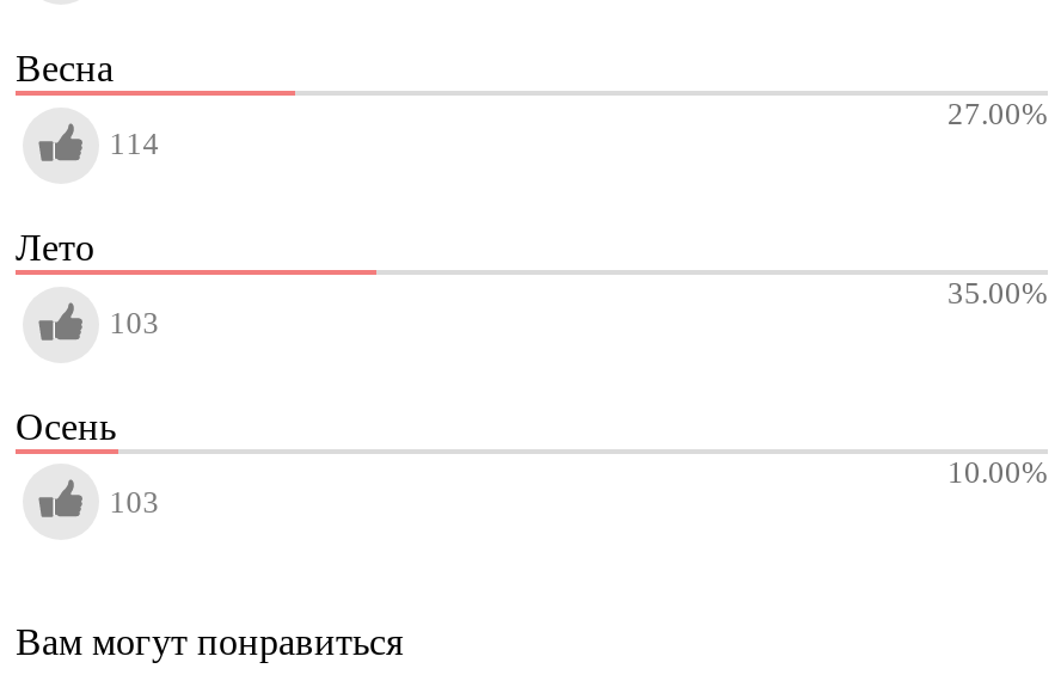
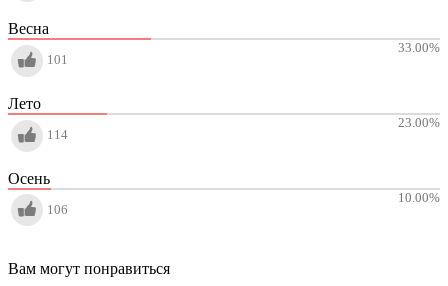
- 27.00%
+ 33.00%

- 114
+ 101

- 35.00%
+ 23.00%

- 103
+ 114

- 103
+ 106
